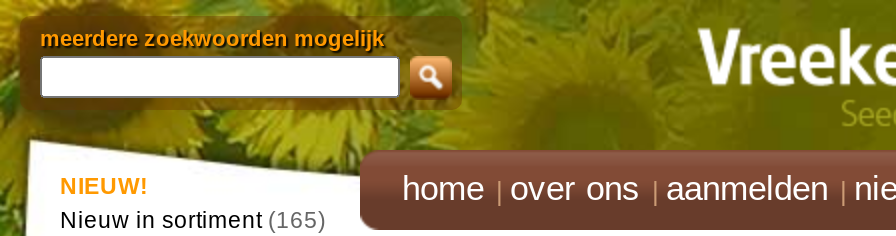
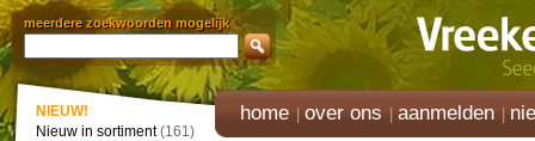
- Nieuw in sortiment (165)
+ Nieuw in sortiment (161)
